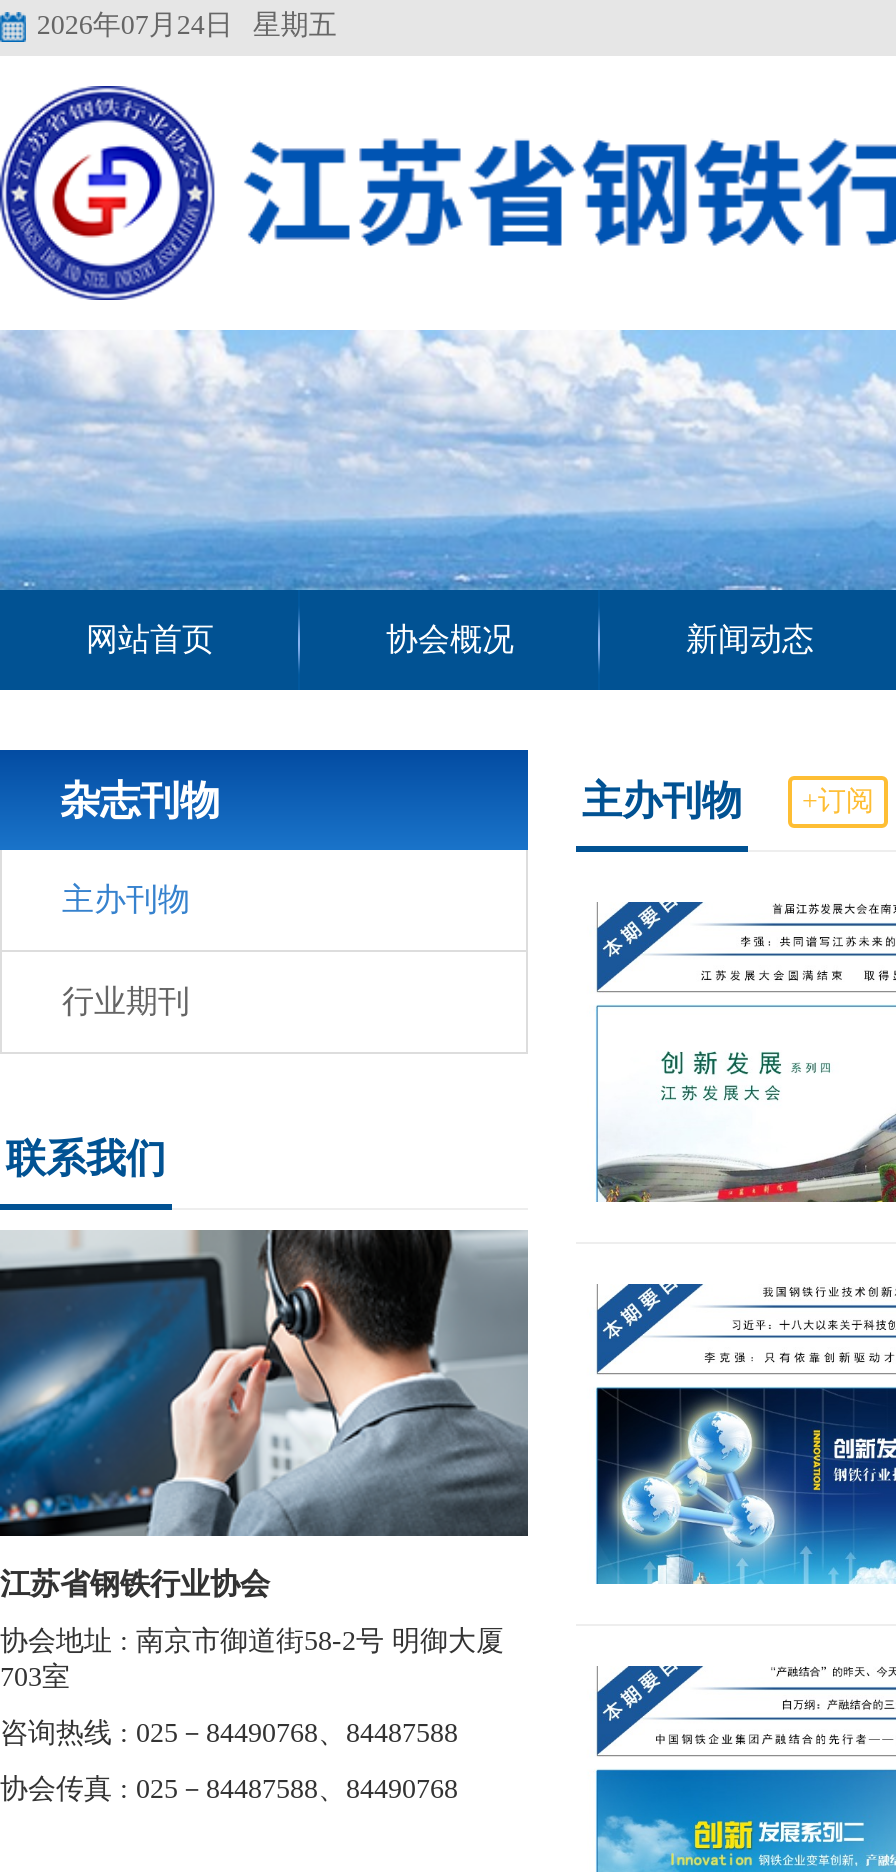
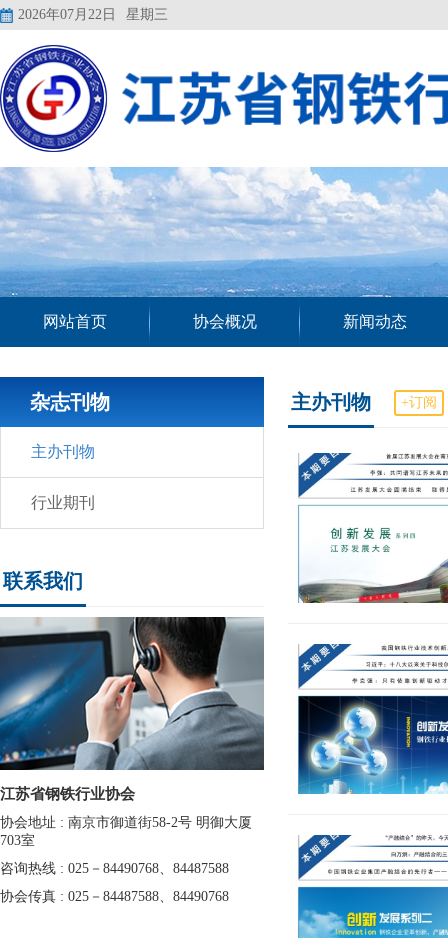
- 2026年07月24日
+ 2026年07月22日

- 星期五
+ 星期三
